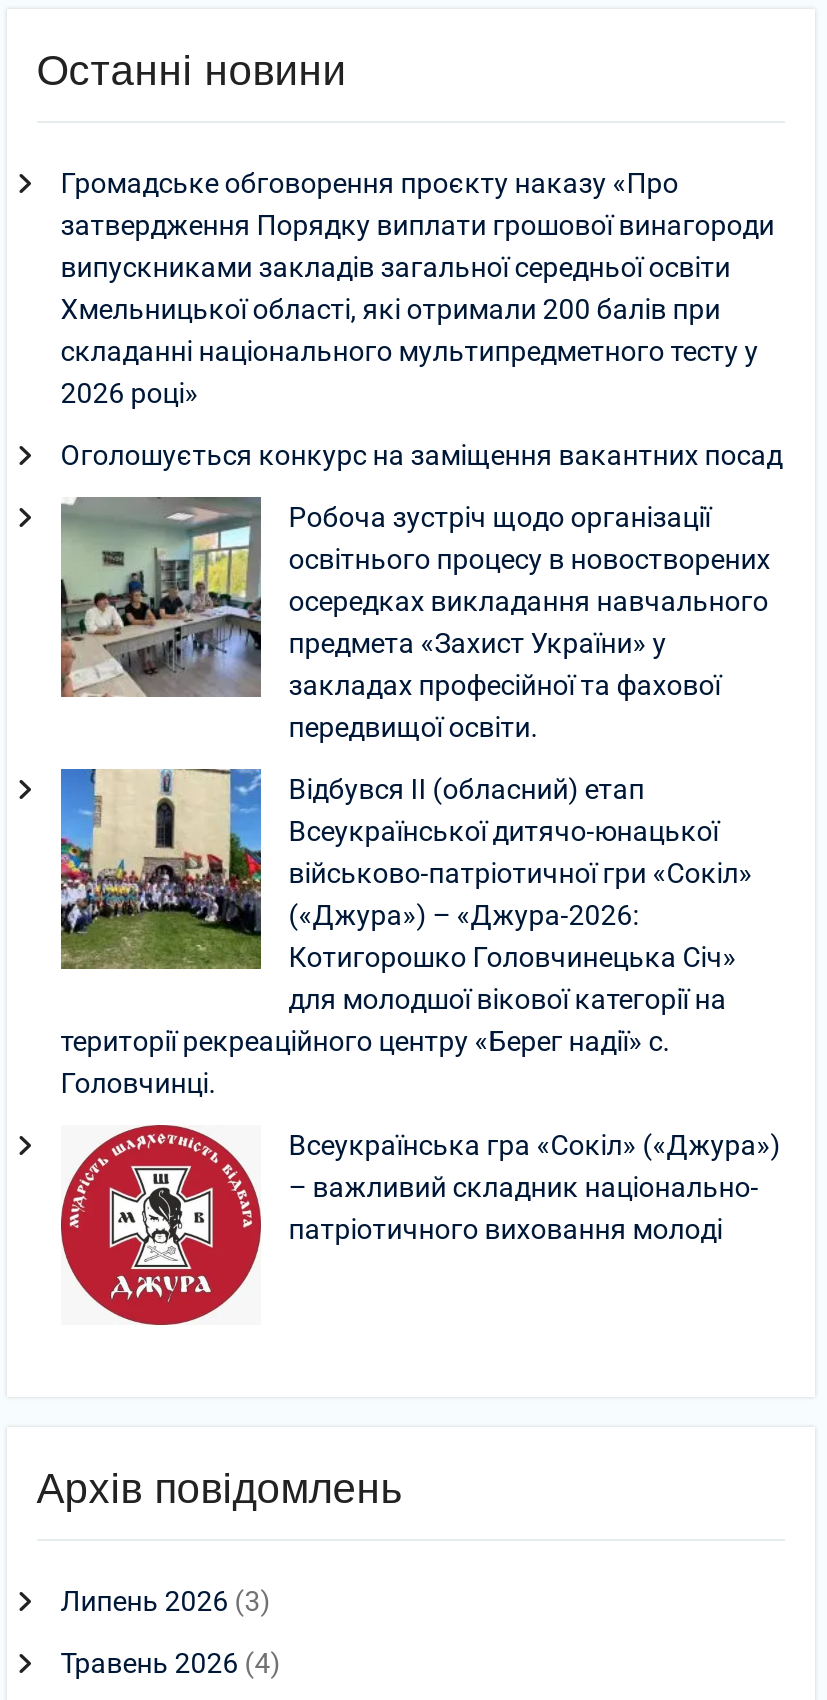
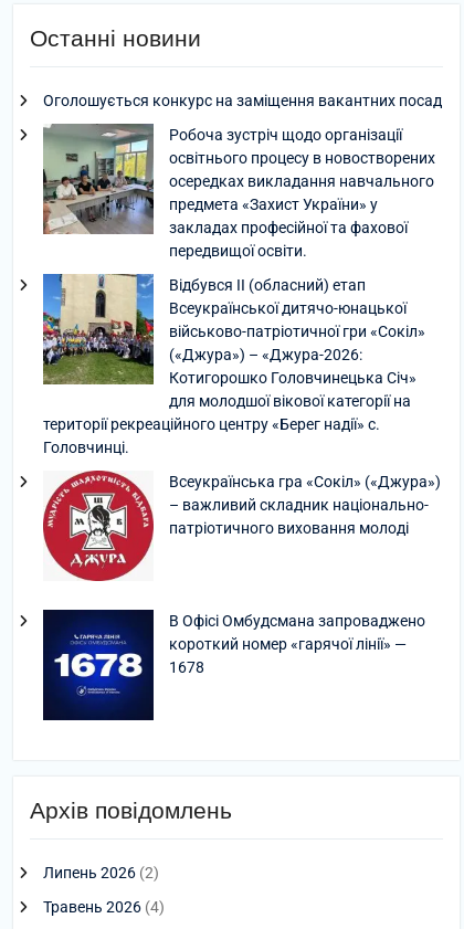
- Громадське обговорення проєкту наказу «Про
- затвердження Порядку виплати грошової винагороди
- випускниками закладів загальної середньої освіти
- Хмельницької області, які отримали 200 балів при
- складанні національного мультипредметного тесту у
- 2026 році»

moved up: [image] | Оголошується конкурс на заміщення вакантних посад | Робоча зустріч щодо організації | ... | – важливий складник національно- | патріотичного виховання молоді

+ [image]
+ В Офісі Омбудсмана запроваджено
+ короткий номер «гарячої лінії» —
+ 1678

- Липень 2026 (3)
+ Липень 2026 (2)
